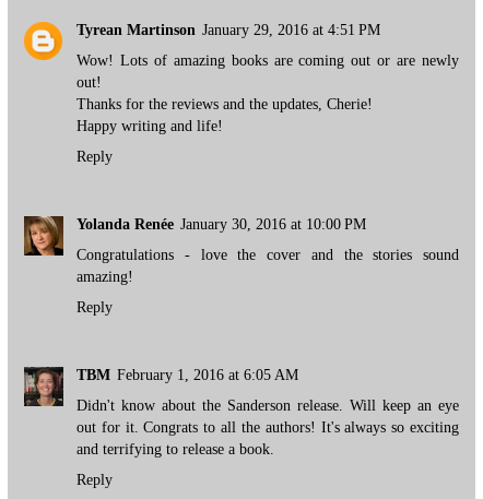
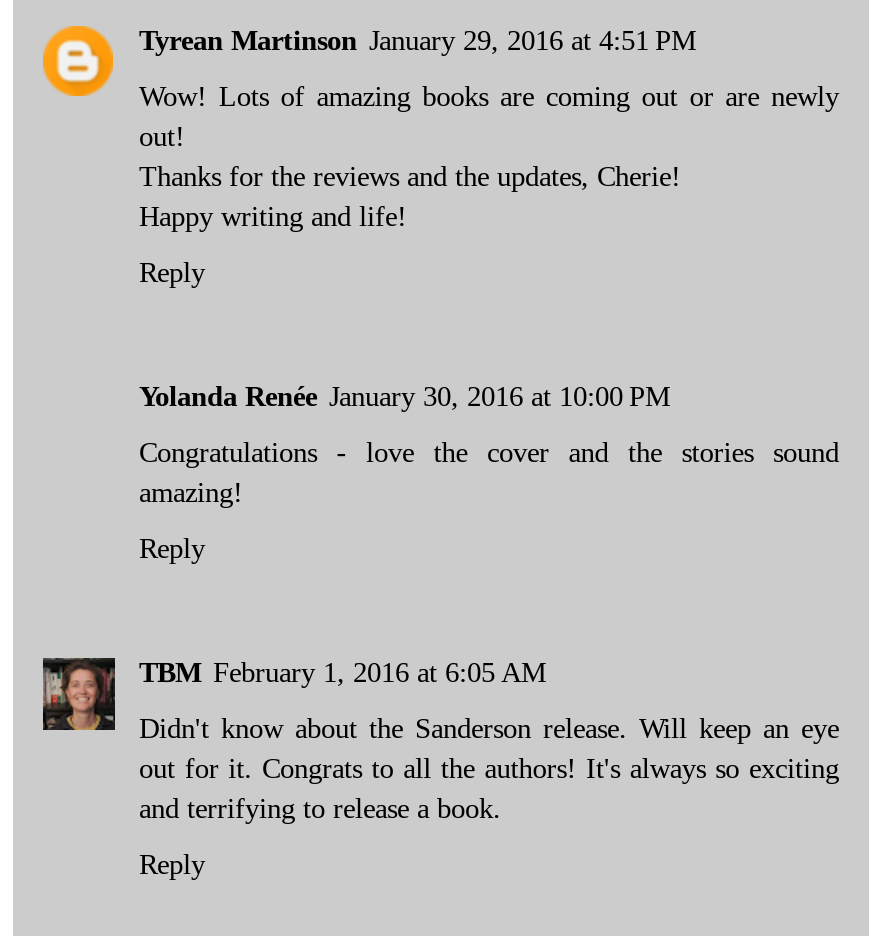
- [image]
